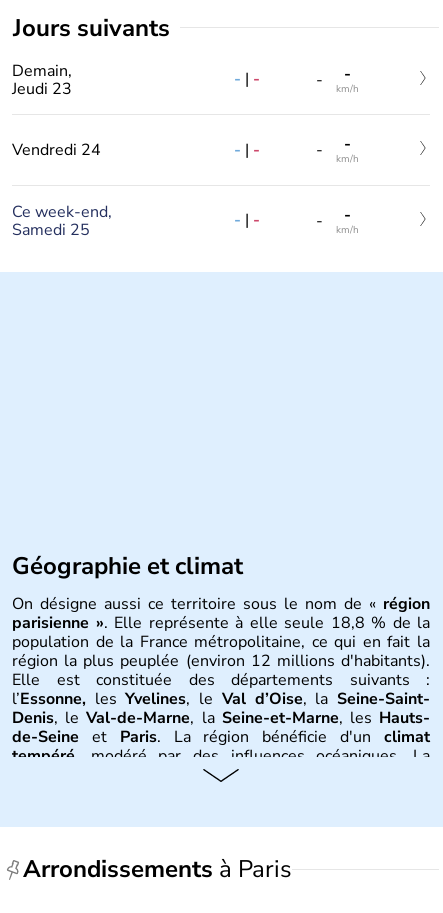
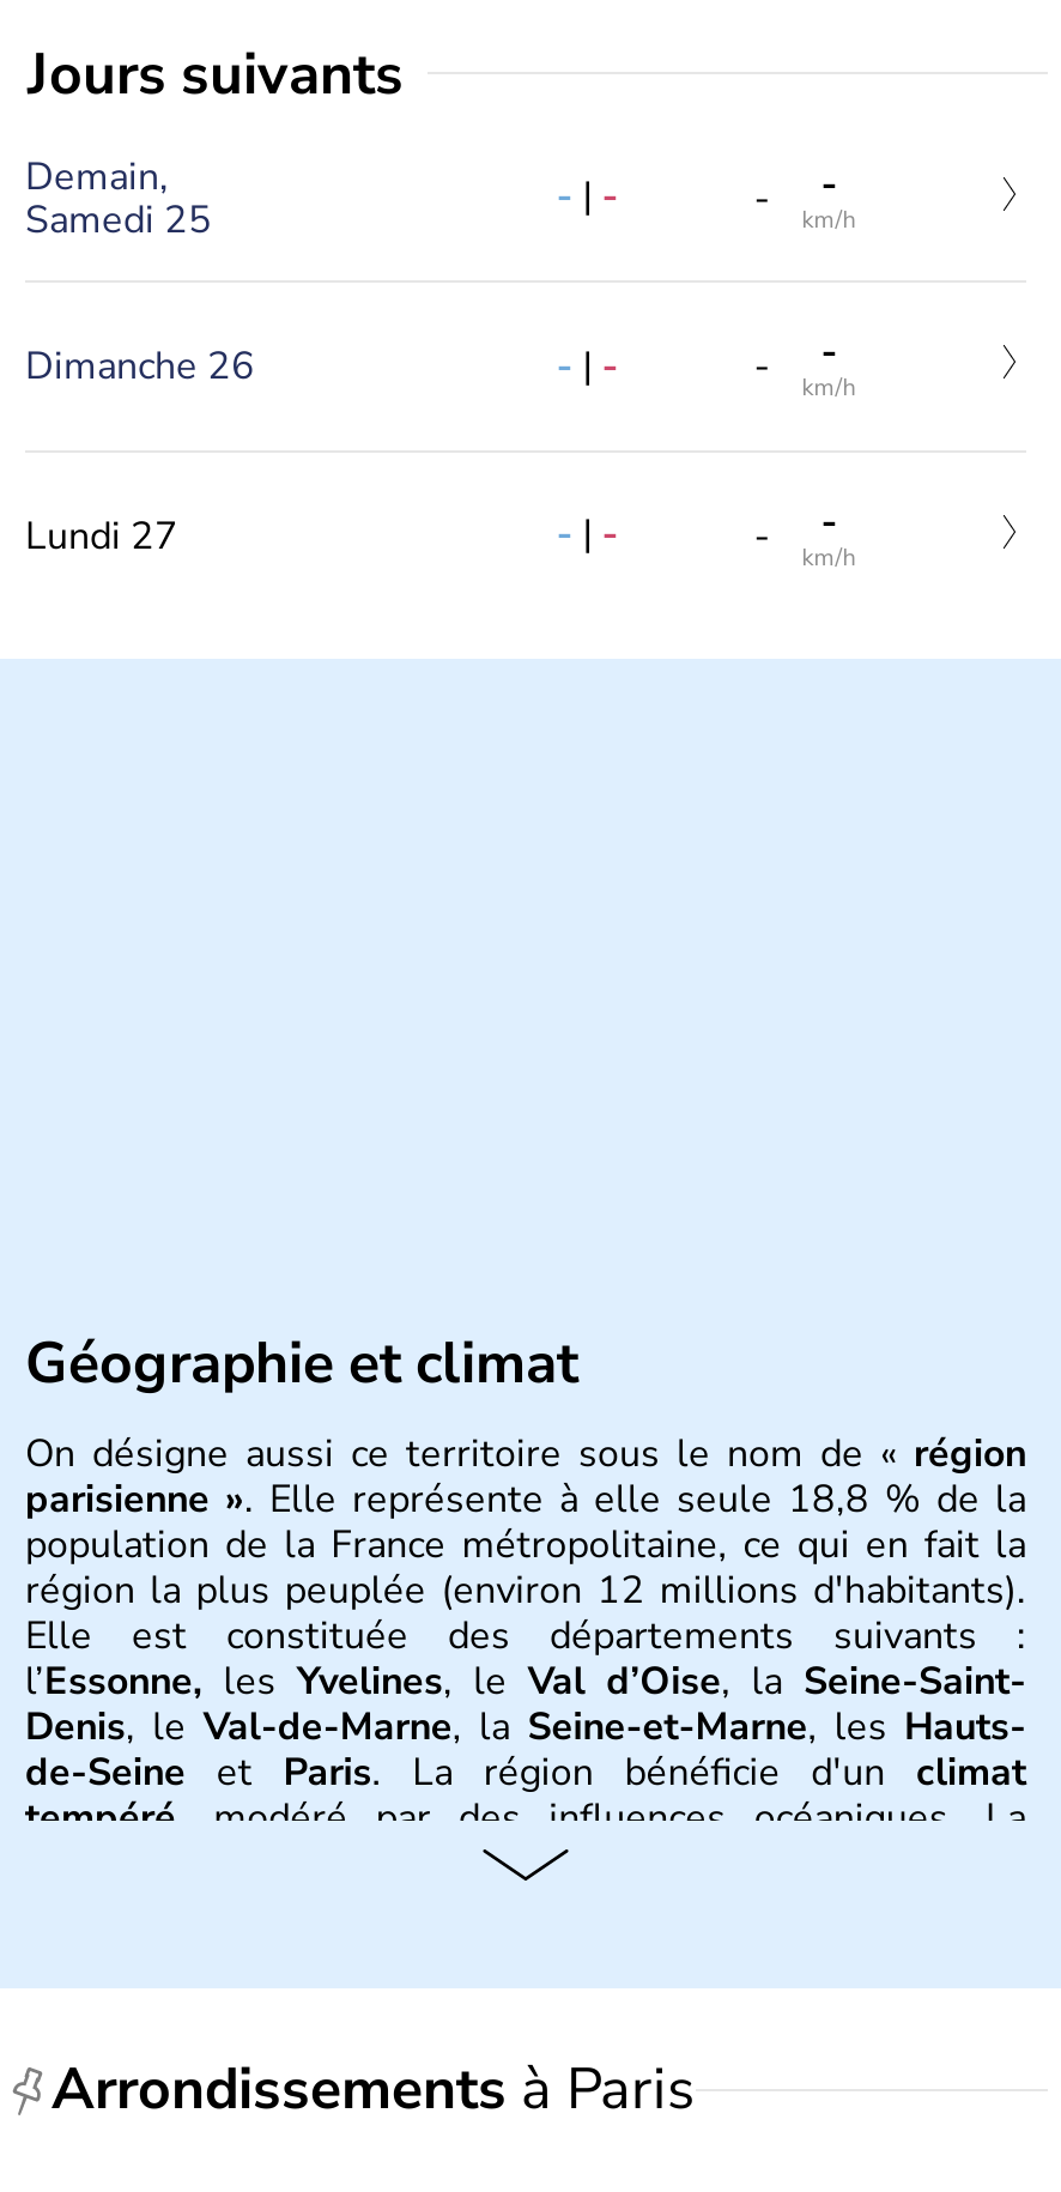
- Jeudi 23
+ Samedi 25

- Vendredi 24
+ Dimanche 26

- Ce week-end,
- Samedi 25
+ Lundi 27
